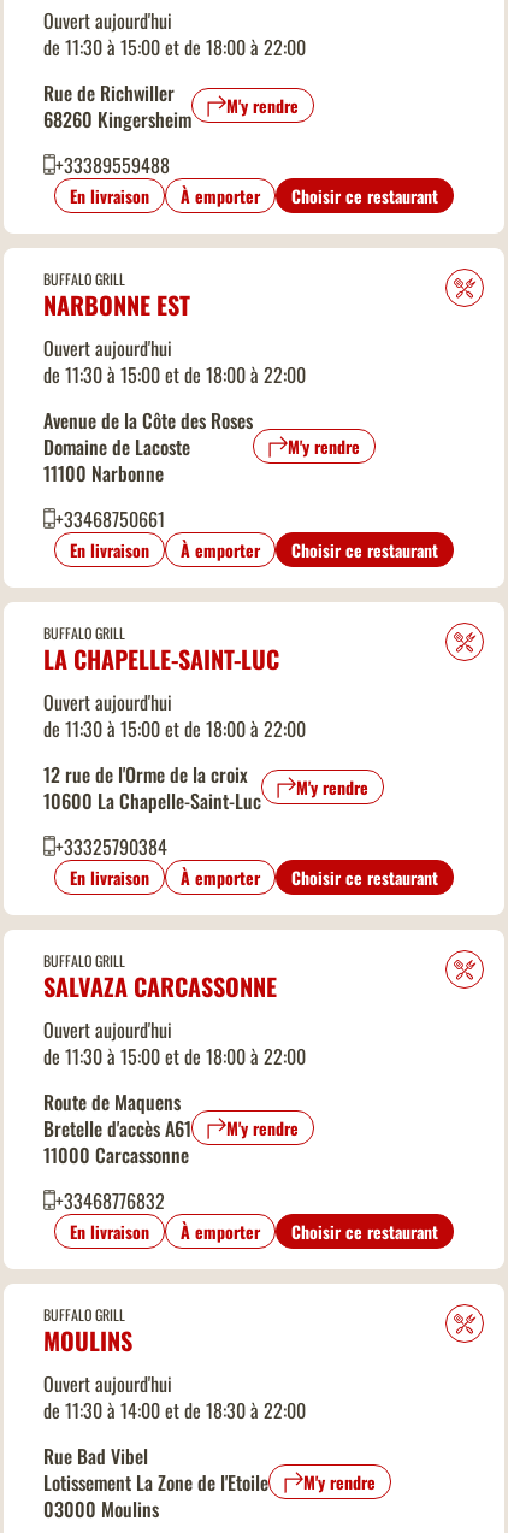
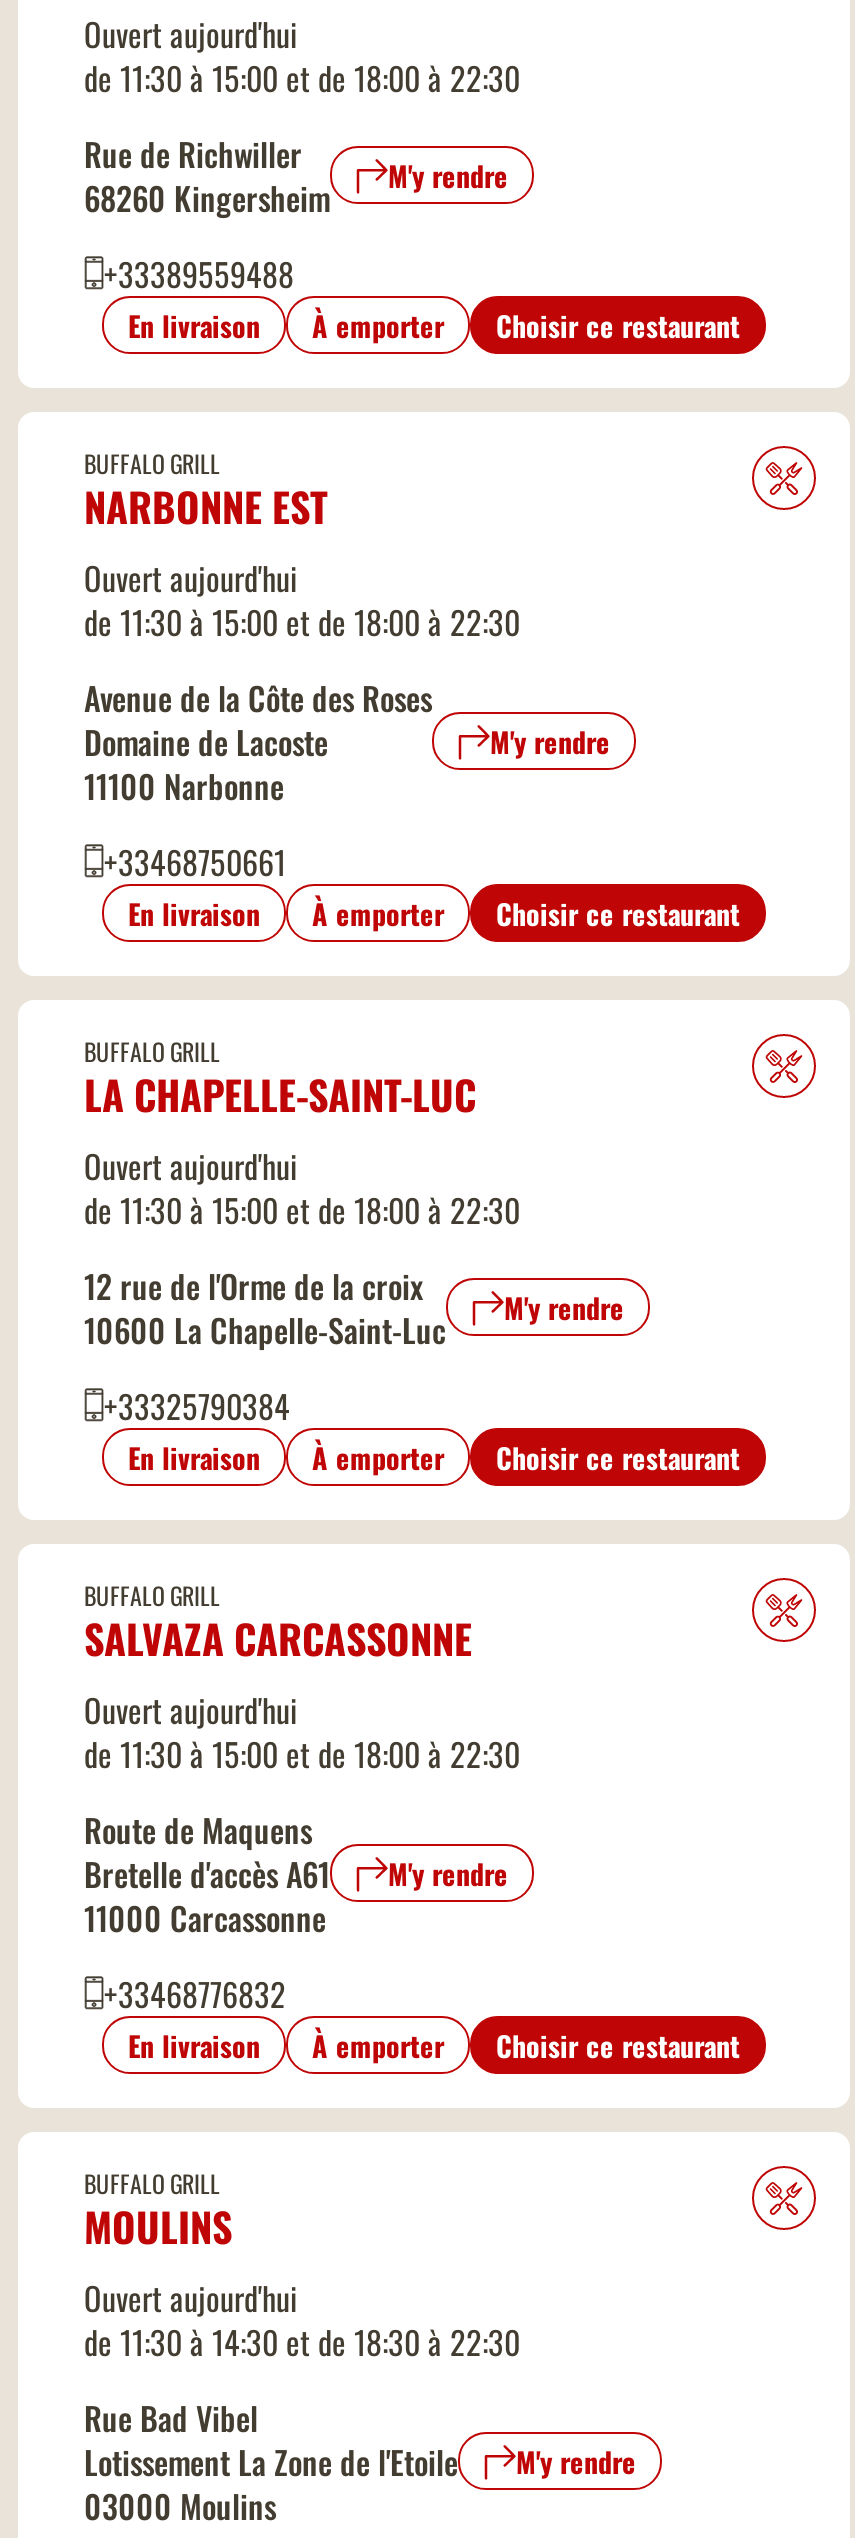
- de 11:30 à 15:00 et de 18:00 à 22:00
+ de 11:30 à 15:00 et de 18:00 à 22:30

- de 11:30 à 15:00 et de 18:00 à 22:00
+ de 11:30 à 15:00 et de 18:00 à 22:30

- de 11:30 à 15:00 et de 18:00 à 22:00
+ de 11:30 à 15:00 et de 18:00 à 22:30

- de 11:30 à 15:00 et de 18:00 à 22:00
+ de 11:30 à 15:00 et de 18:00 à 22:30

- de 11:30 à 14:00 et de 18:30 à 22:00
+ de 11:30 à 14:30 et de 18:30 à 22:30
